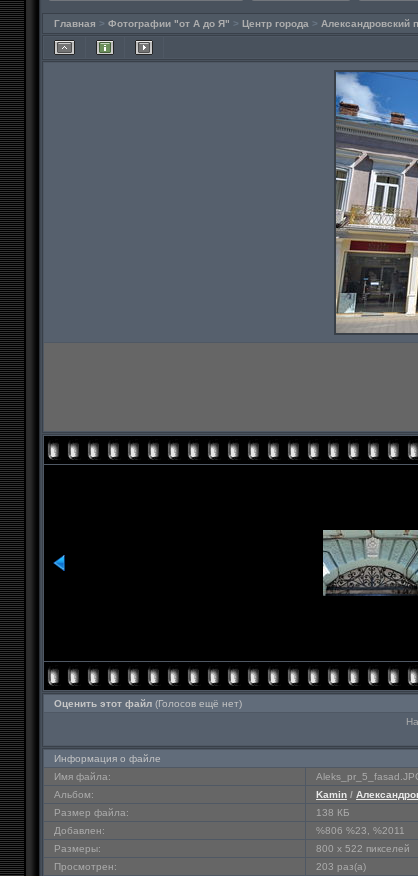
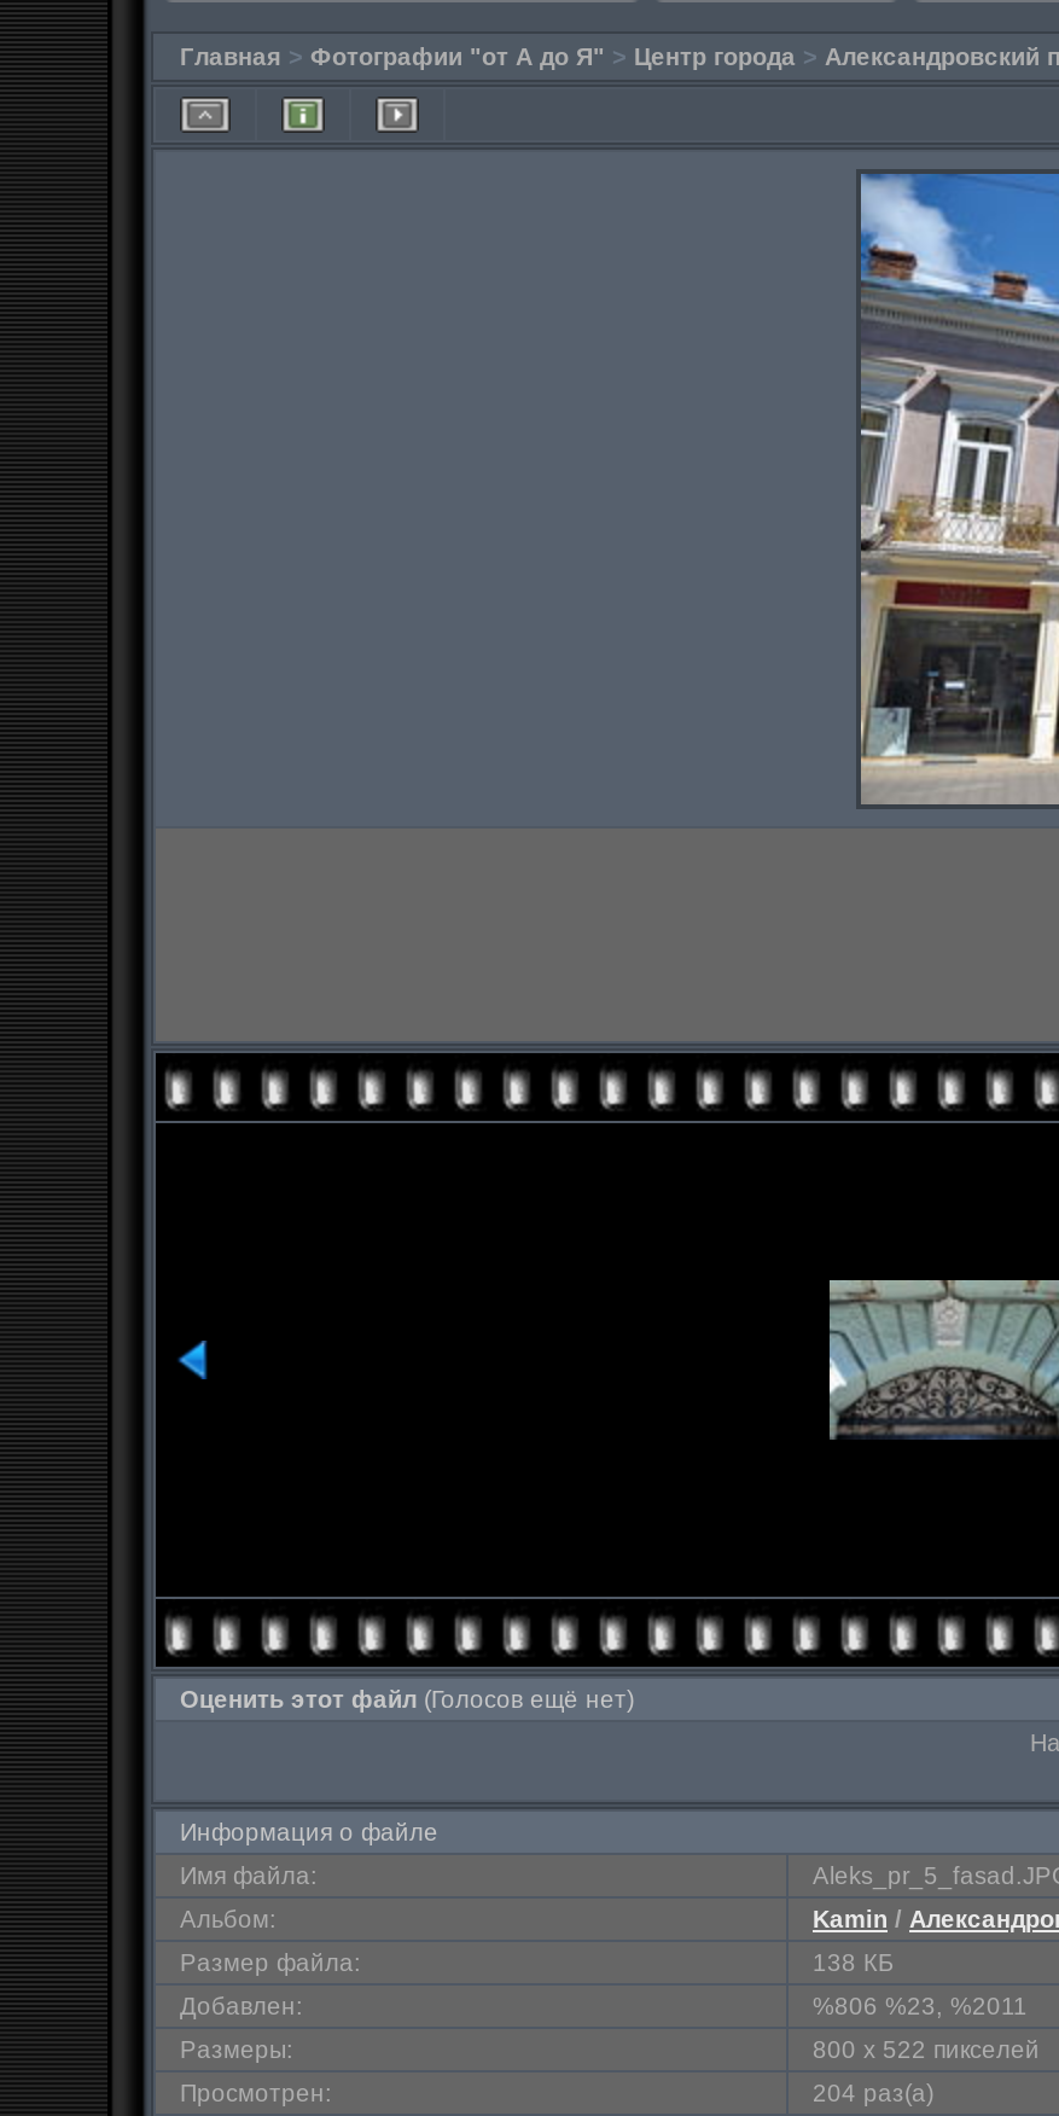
- 203 раз(а)
+ 204 раз(а)
